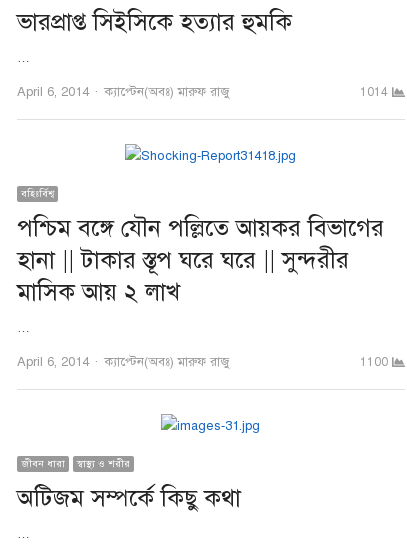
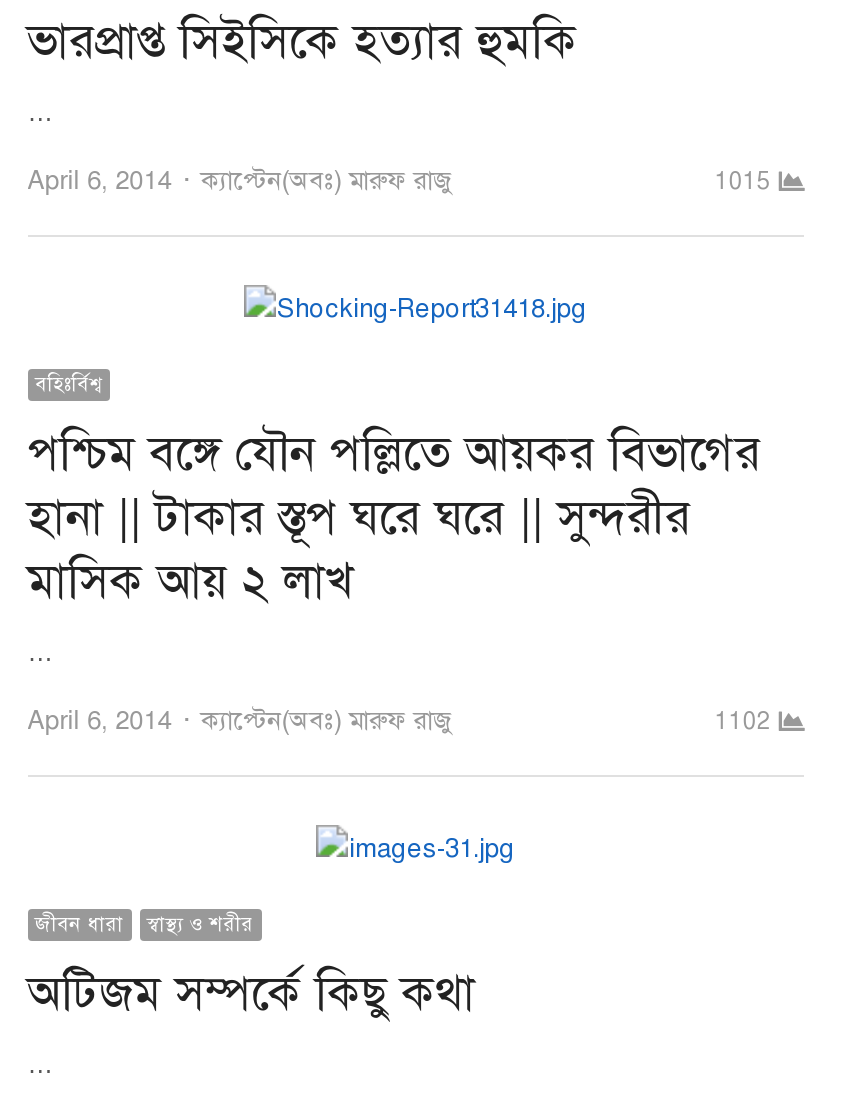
- 1014
+ 1015

- 1100
+ 1102
